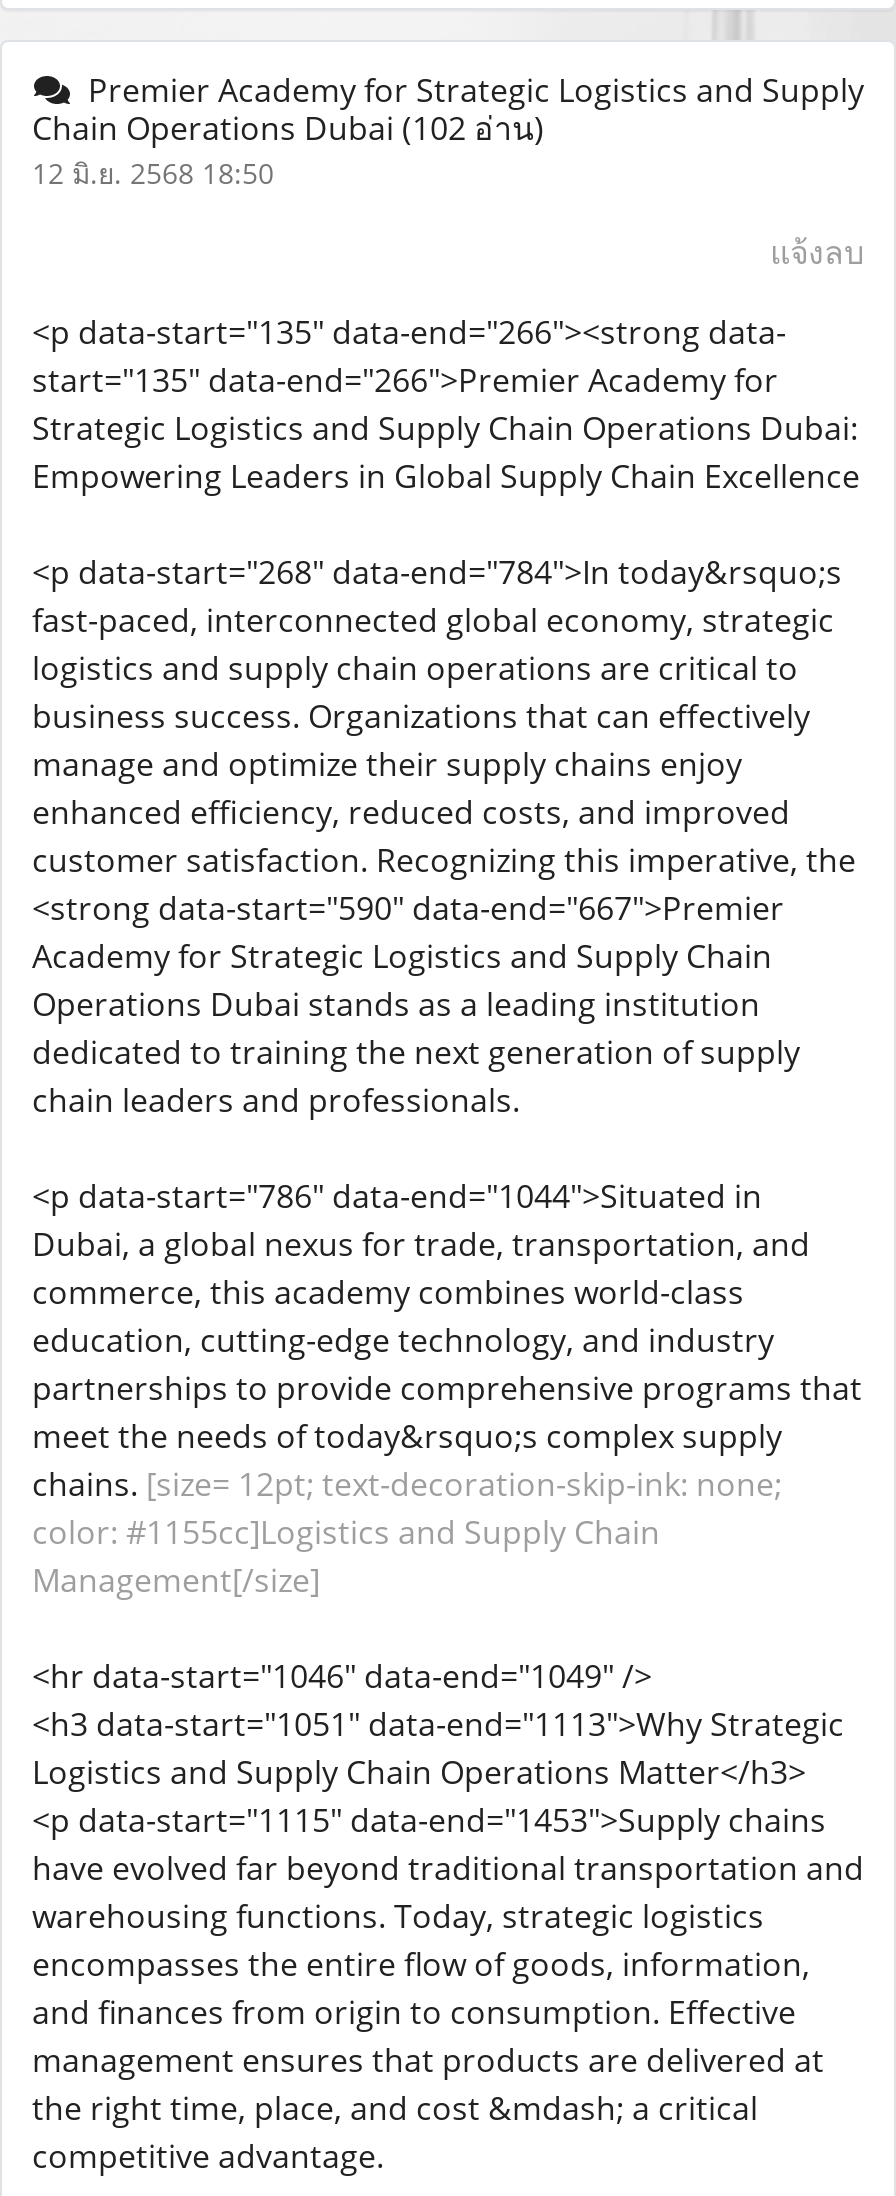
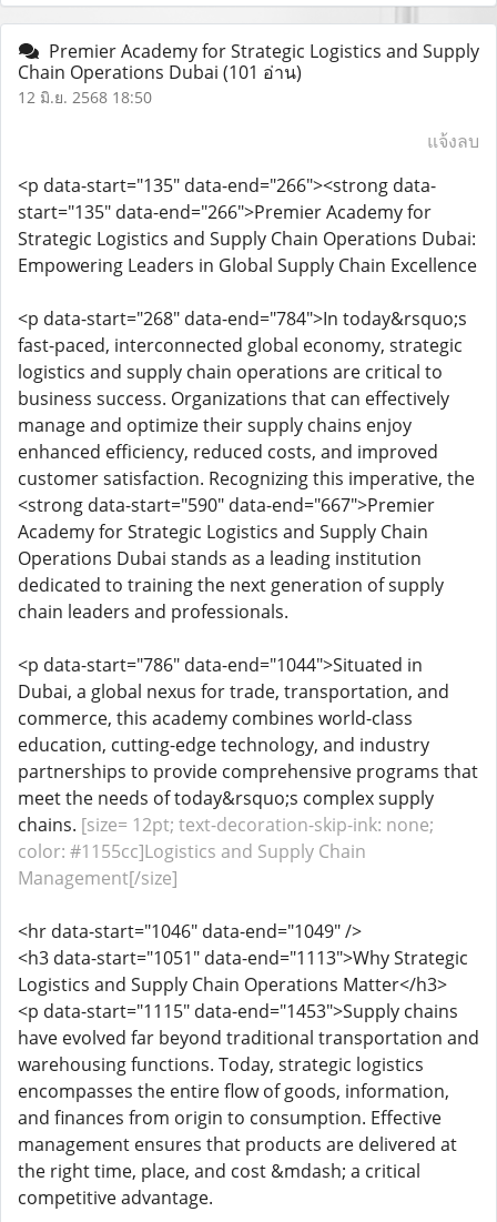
- Chain Operations Dubai (102 อ่าน)
+ Chain Operations Dubai (101 อ่าน)
